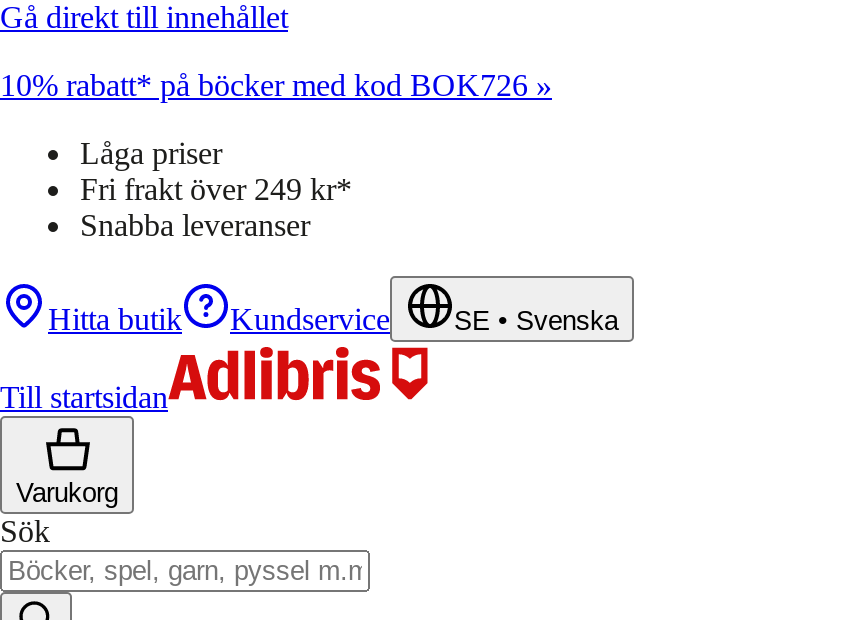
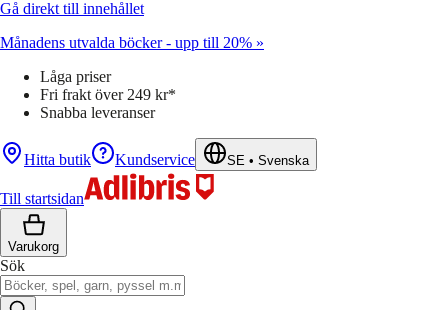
- 10% rabatt* på böcker med kod BOK726 »
+ Månadens utvalda böcker - upp till 20% »
